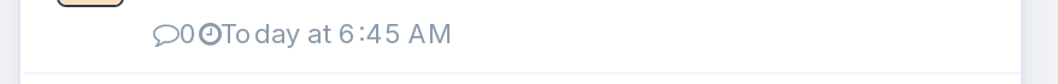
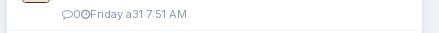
- 0 Today at 6:45 AM
+ 0 Friday a31 7:51 AM
